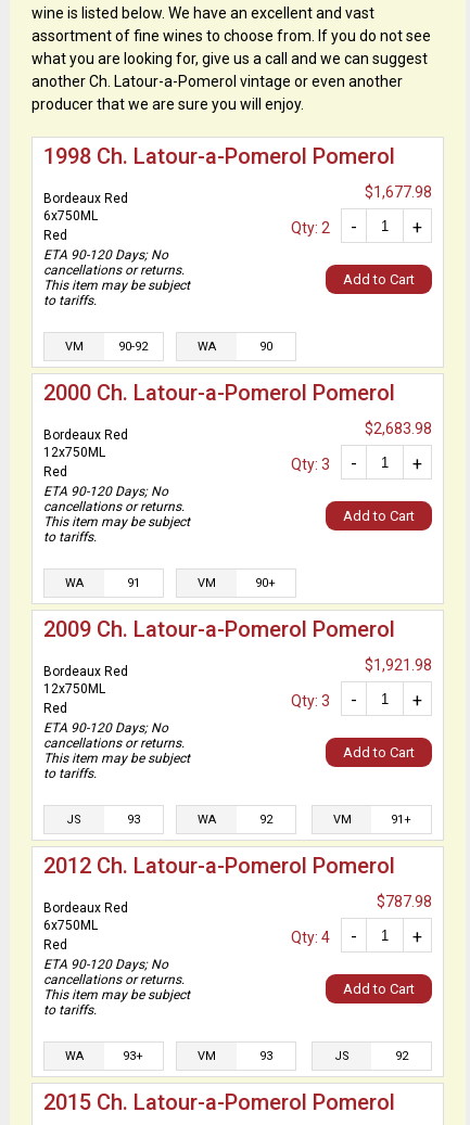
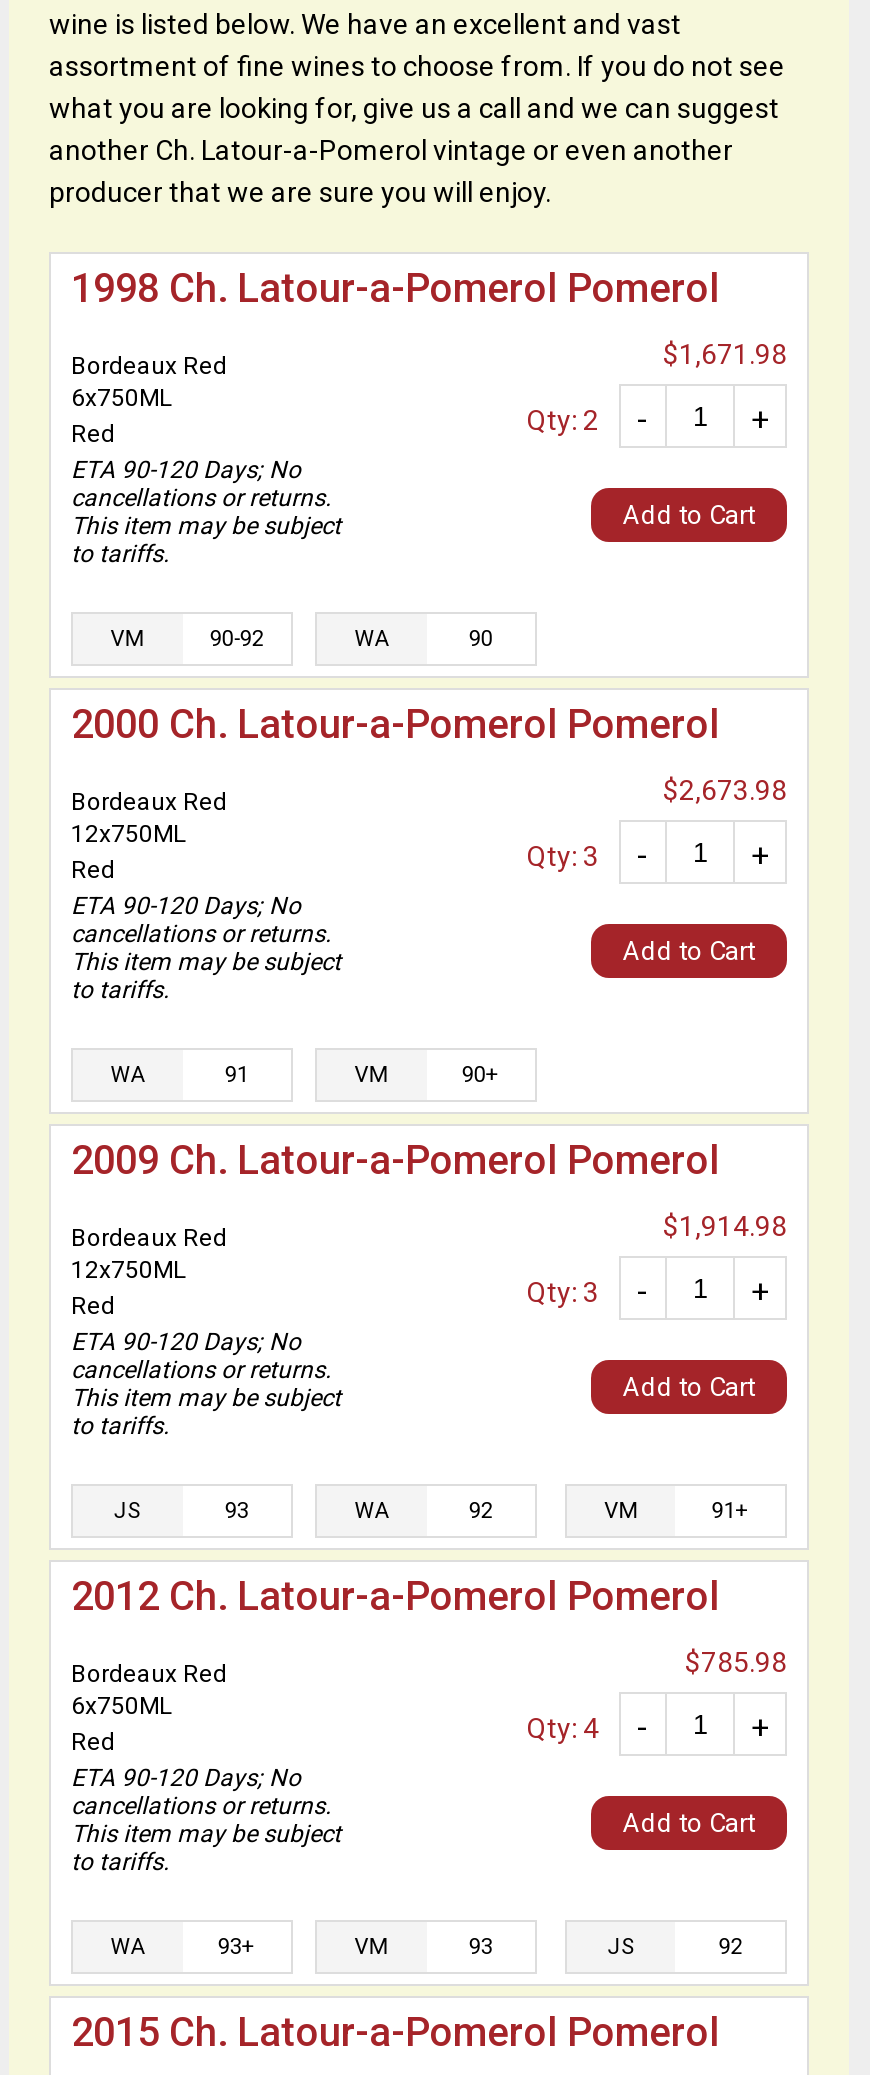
- $1,677.98
+ $1,671.98

- $2,683.98
+ $2,673.98

- $1,921.98
+ $1,914.98

- $787.98
+ $785.98
